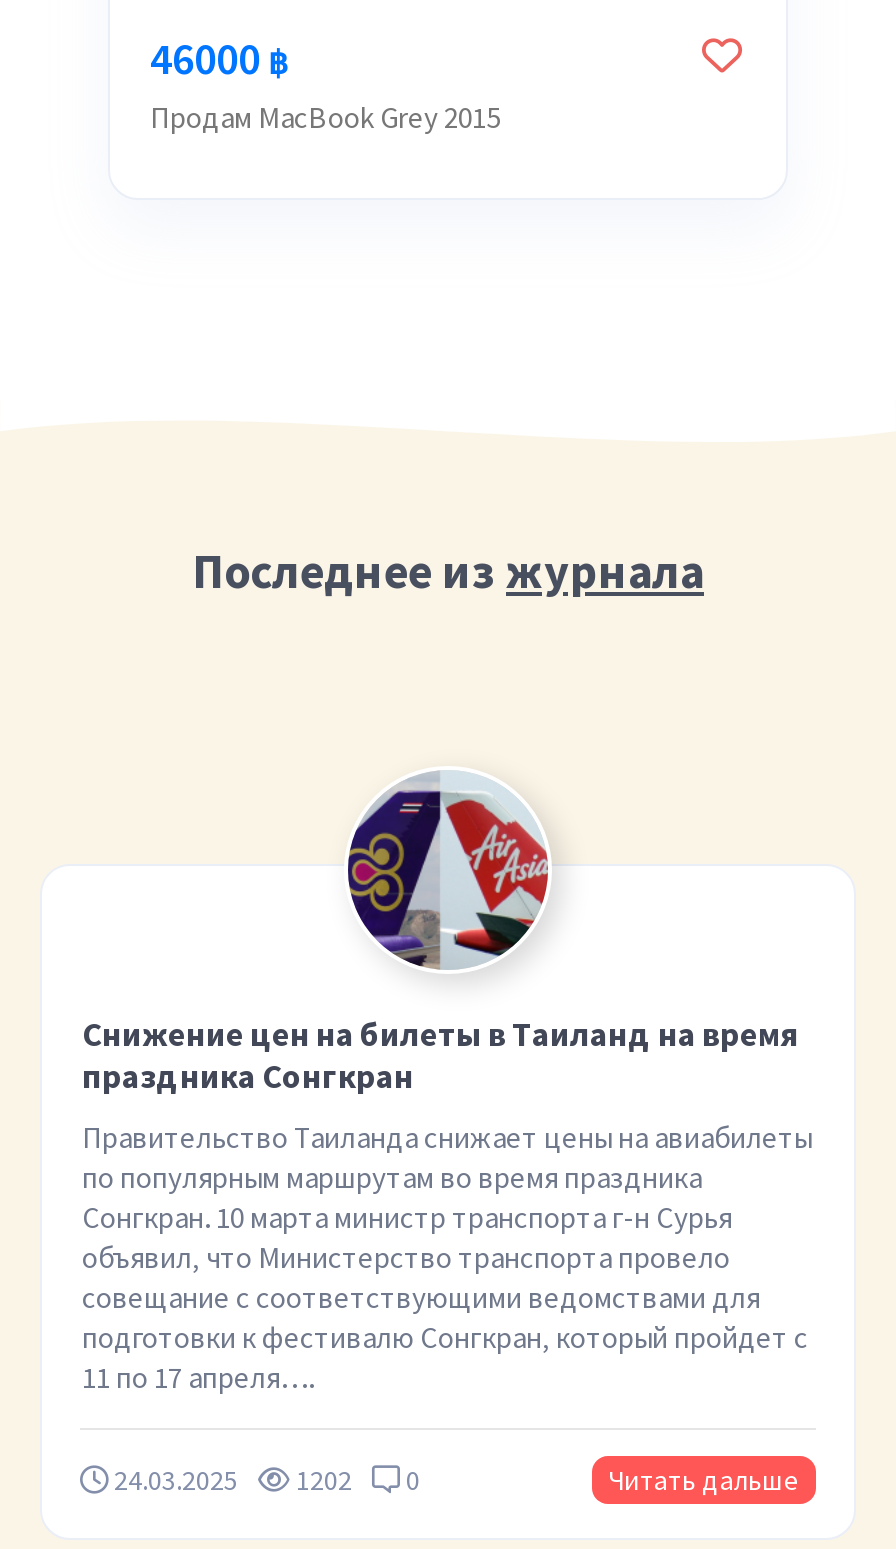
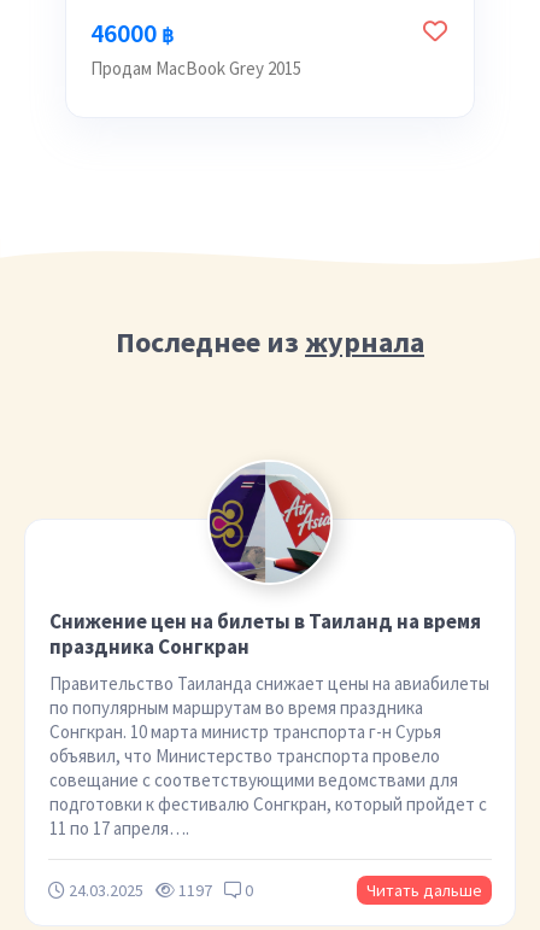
- 1202
+ 1197
